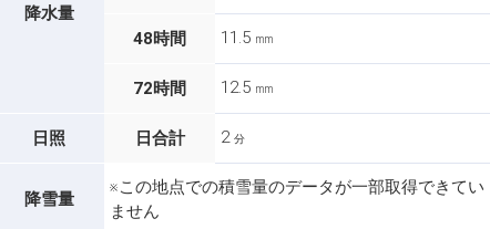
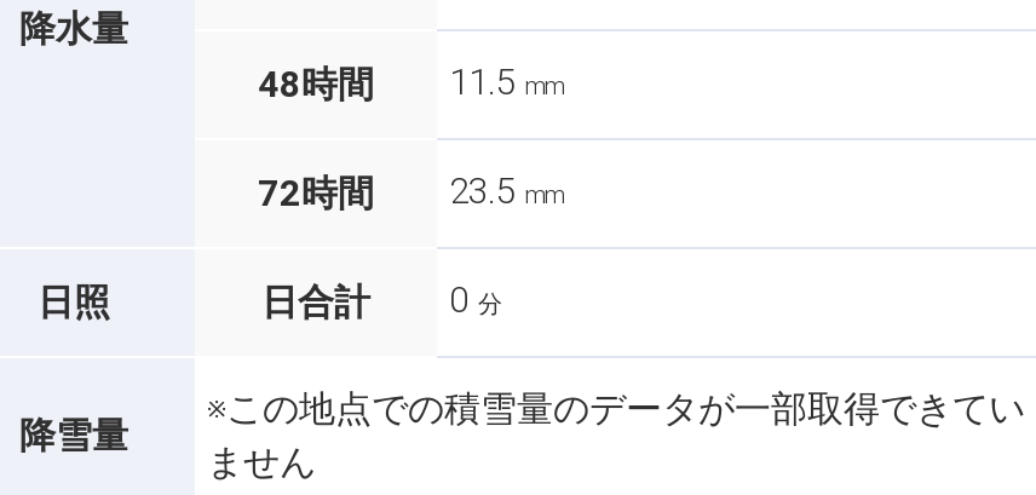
- 72時間 12.5 mm
+ 72時間 23.5 mm

- 日合計 2分
+ 日合計 0分
